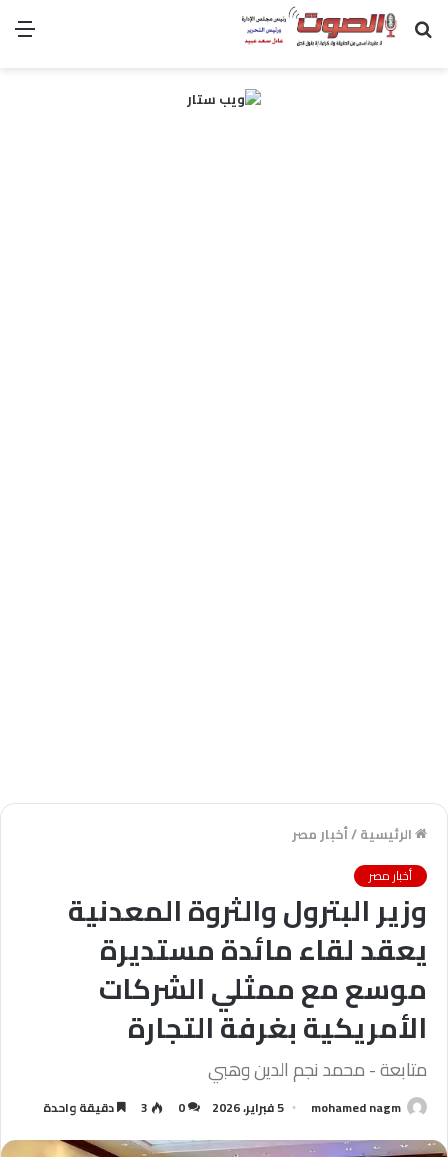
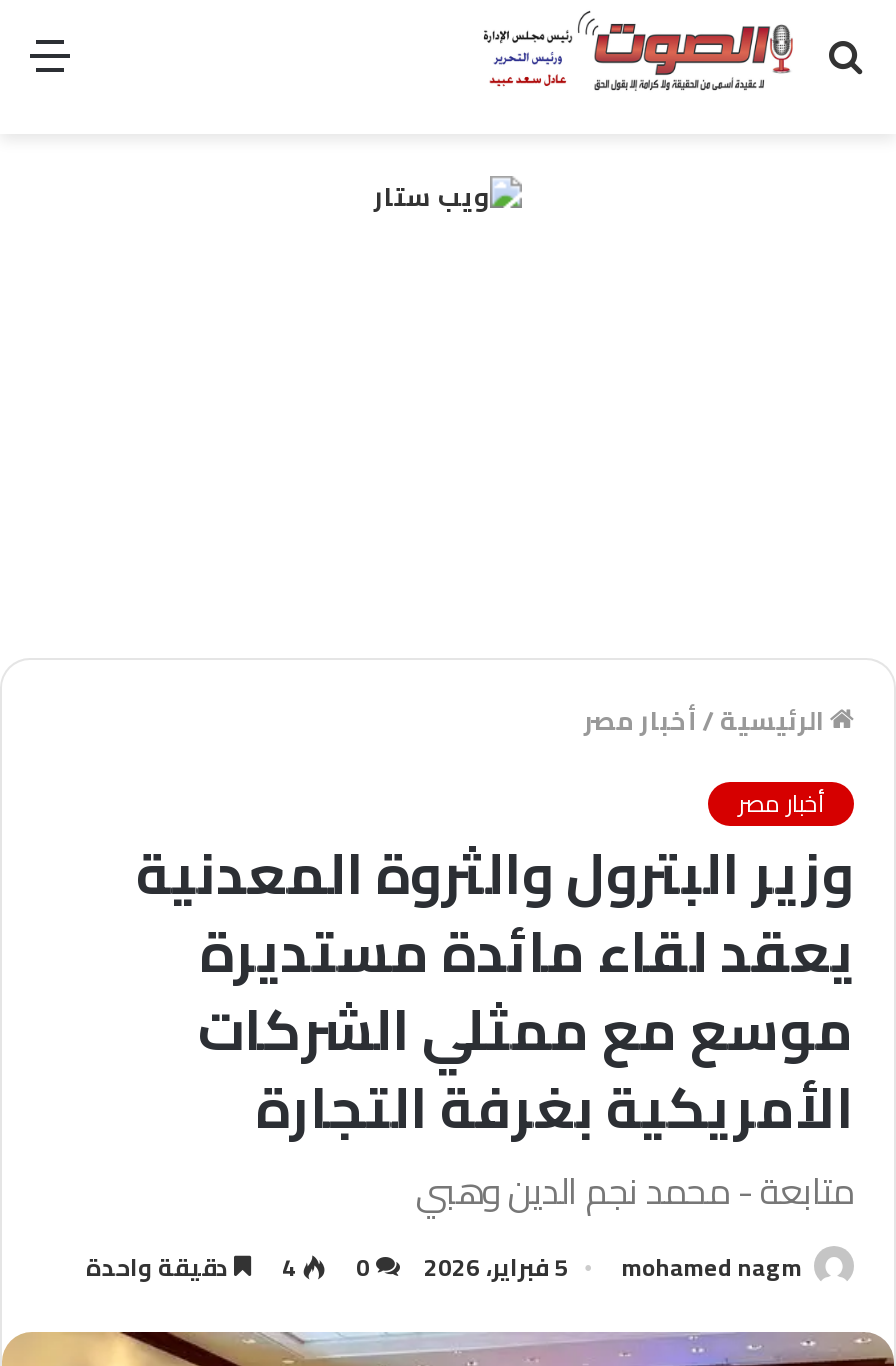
- 0 3 دقيقة واحدة
+ 0 4 دقيقة واحدة
